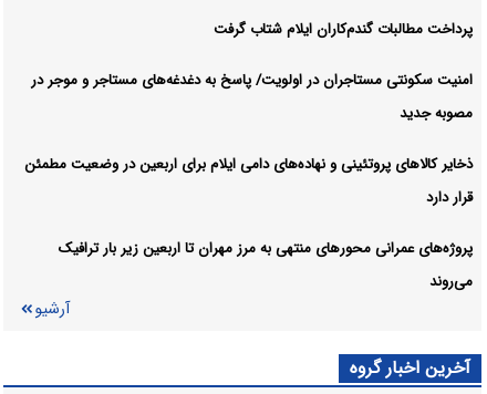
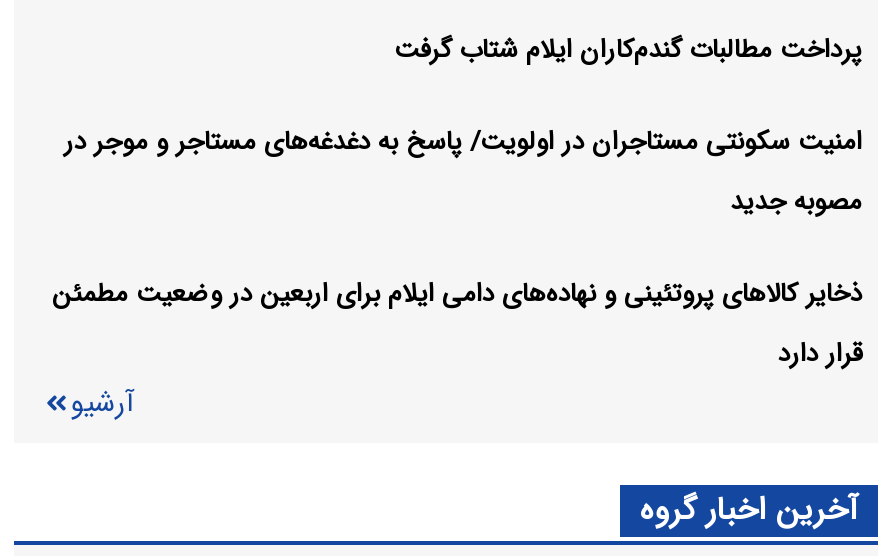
- پروژه‌های عمرانی محورهای منتهی به مرز مهران تا اربعین زیر بار ترافیک
- می‌روند
